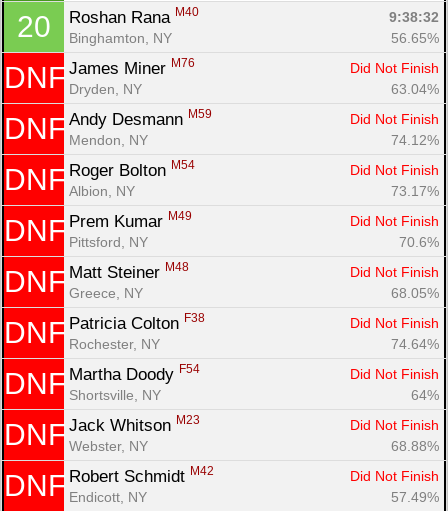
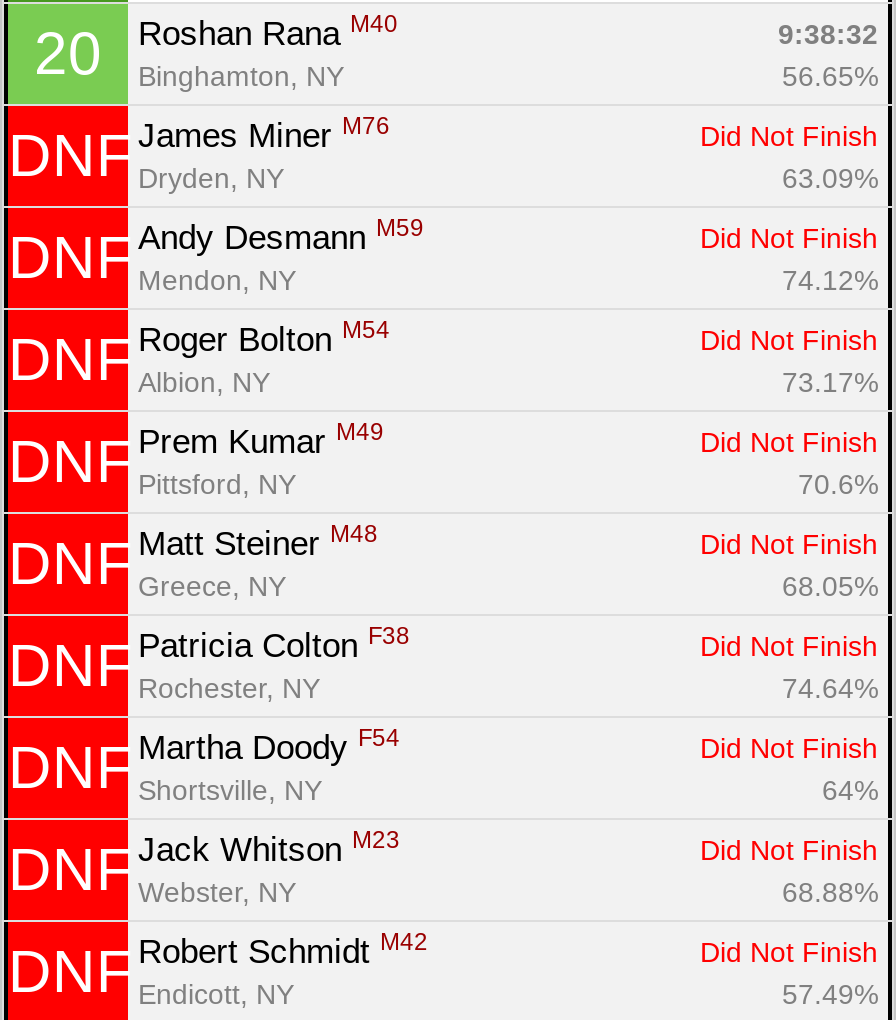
- 63.04%
+ 63.09%
